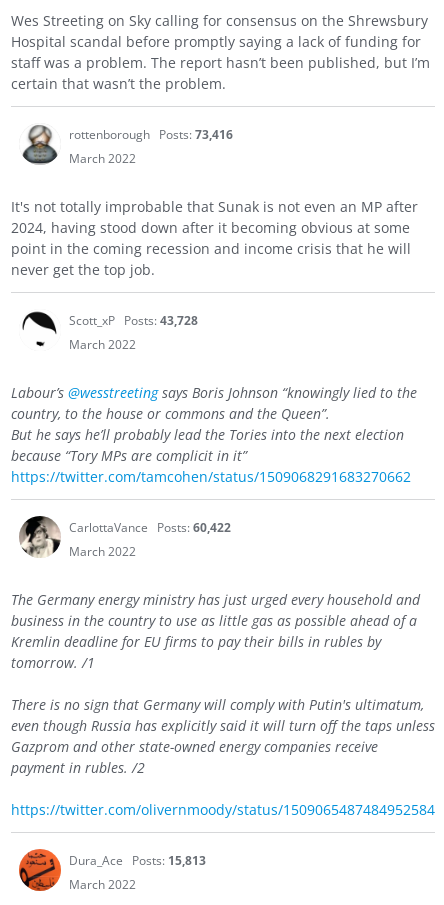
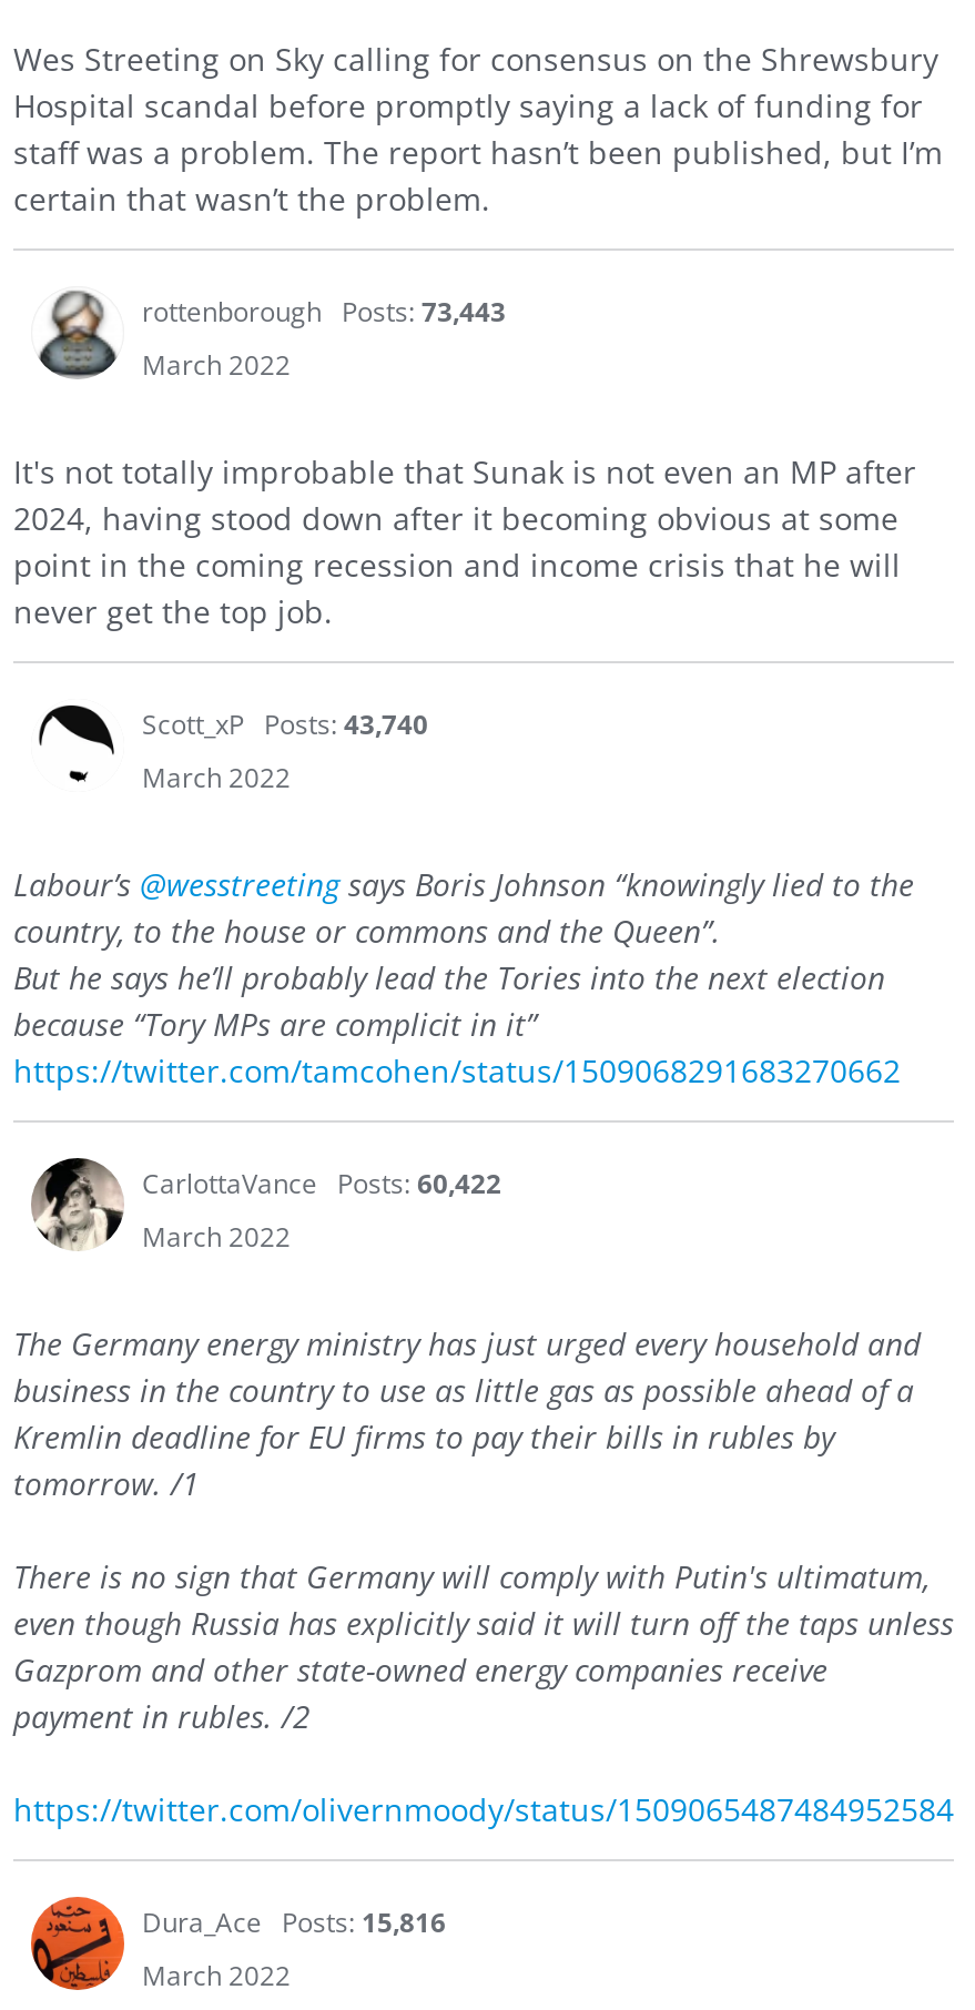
- rottenborough Posts: 73,416
+ rottenborough Posts: 73,443

- Scott_xP Posts: 43,728
+ Scott_xP Posts: 43,740

- Dura_Ace Posts: 15,813
+ Dura_Ace Posts: 15,816
